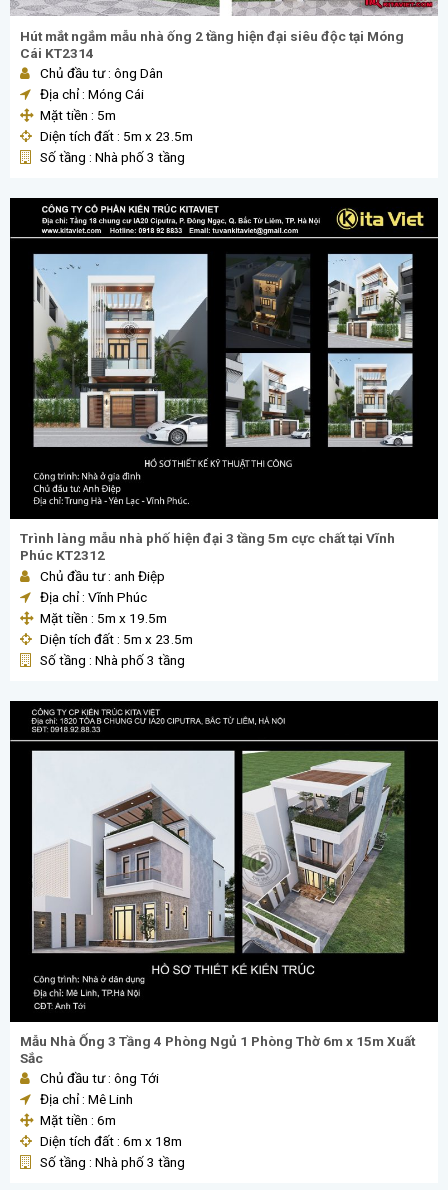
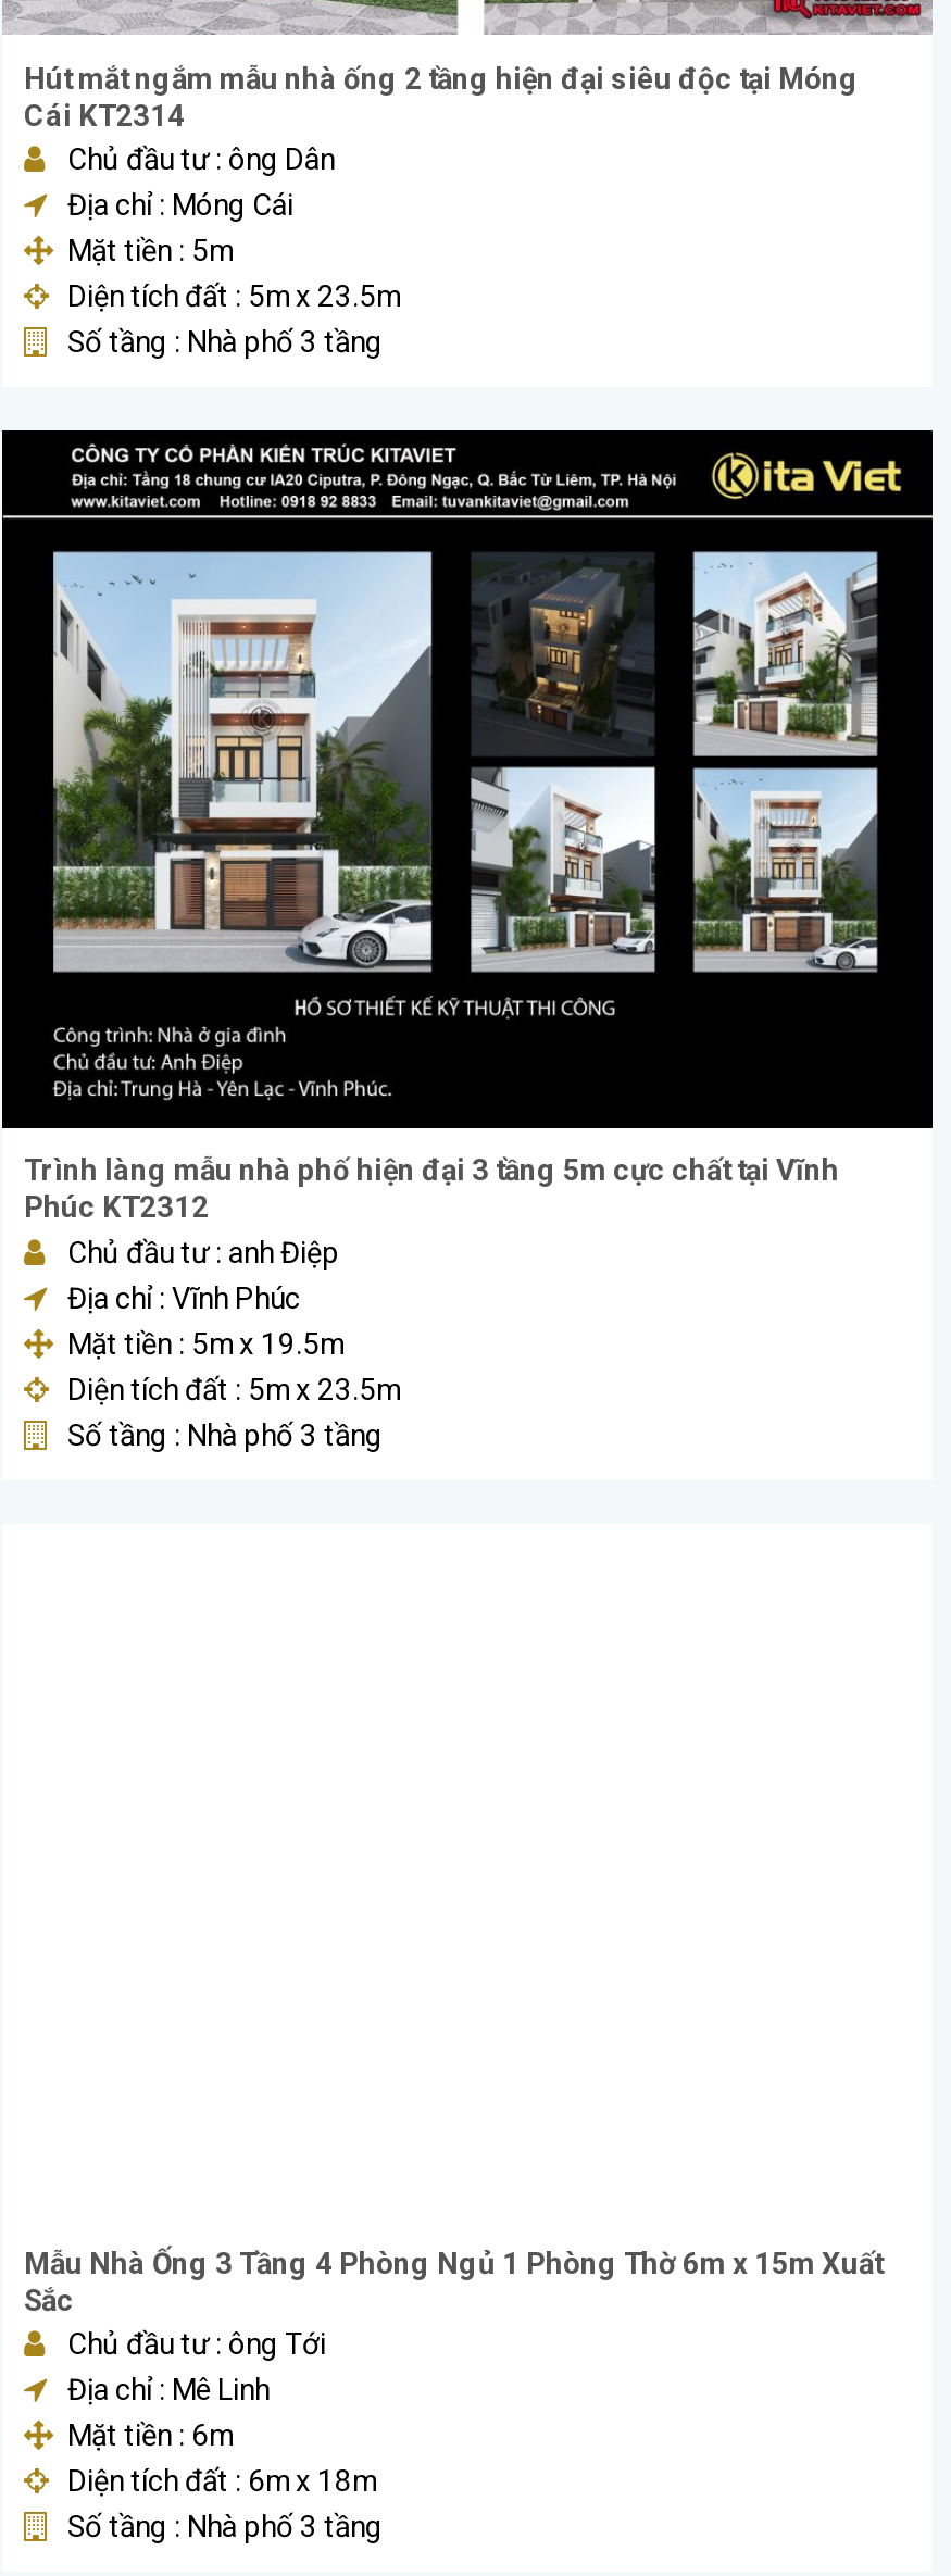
- [image]
